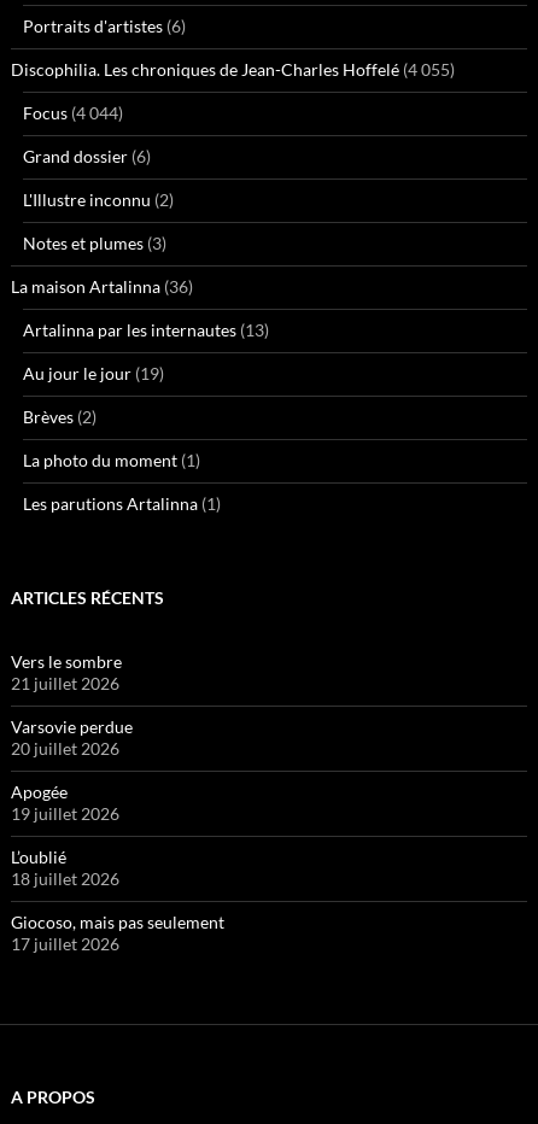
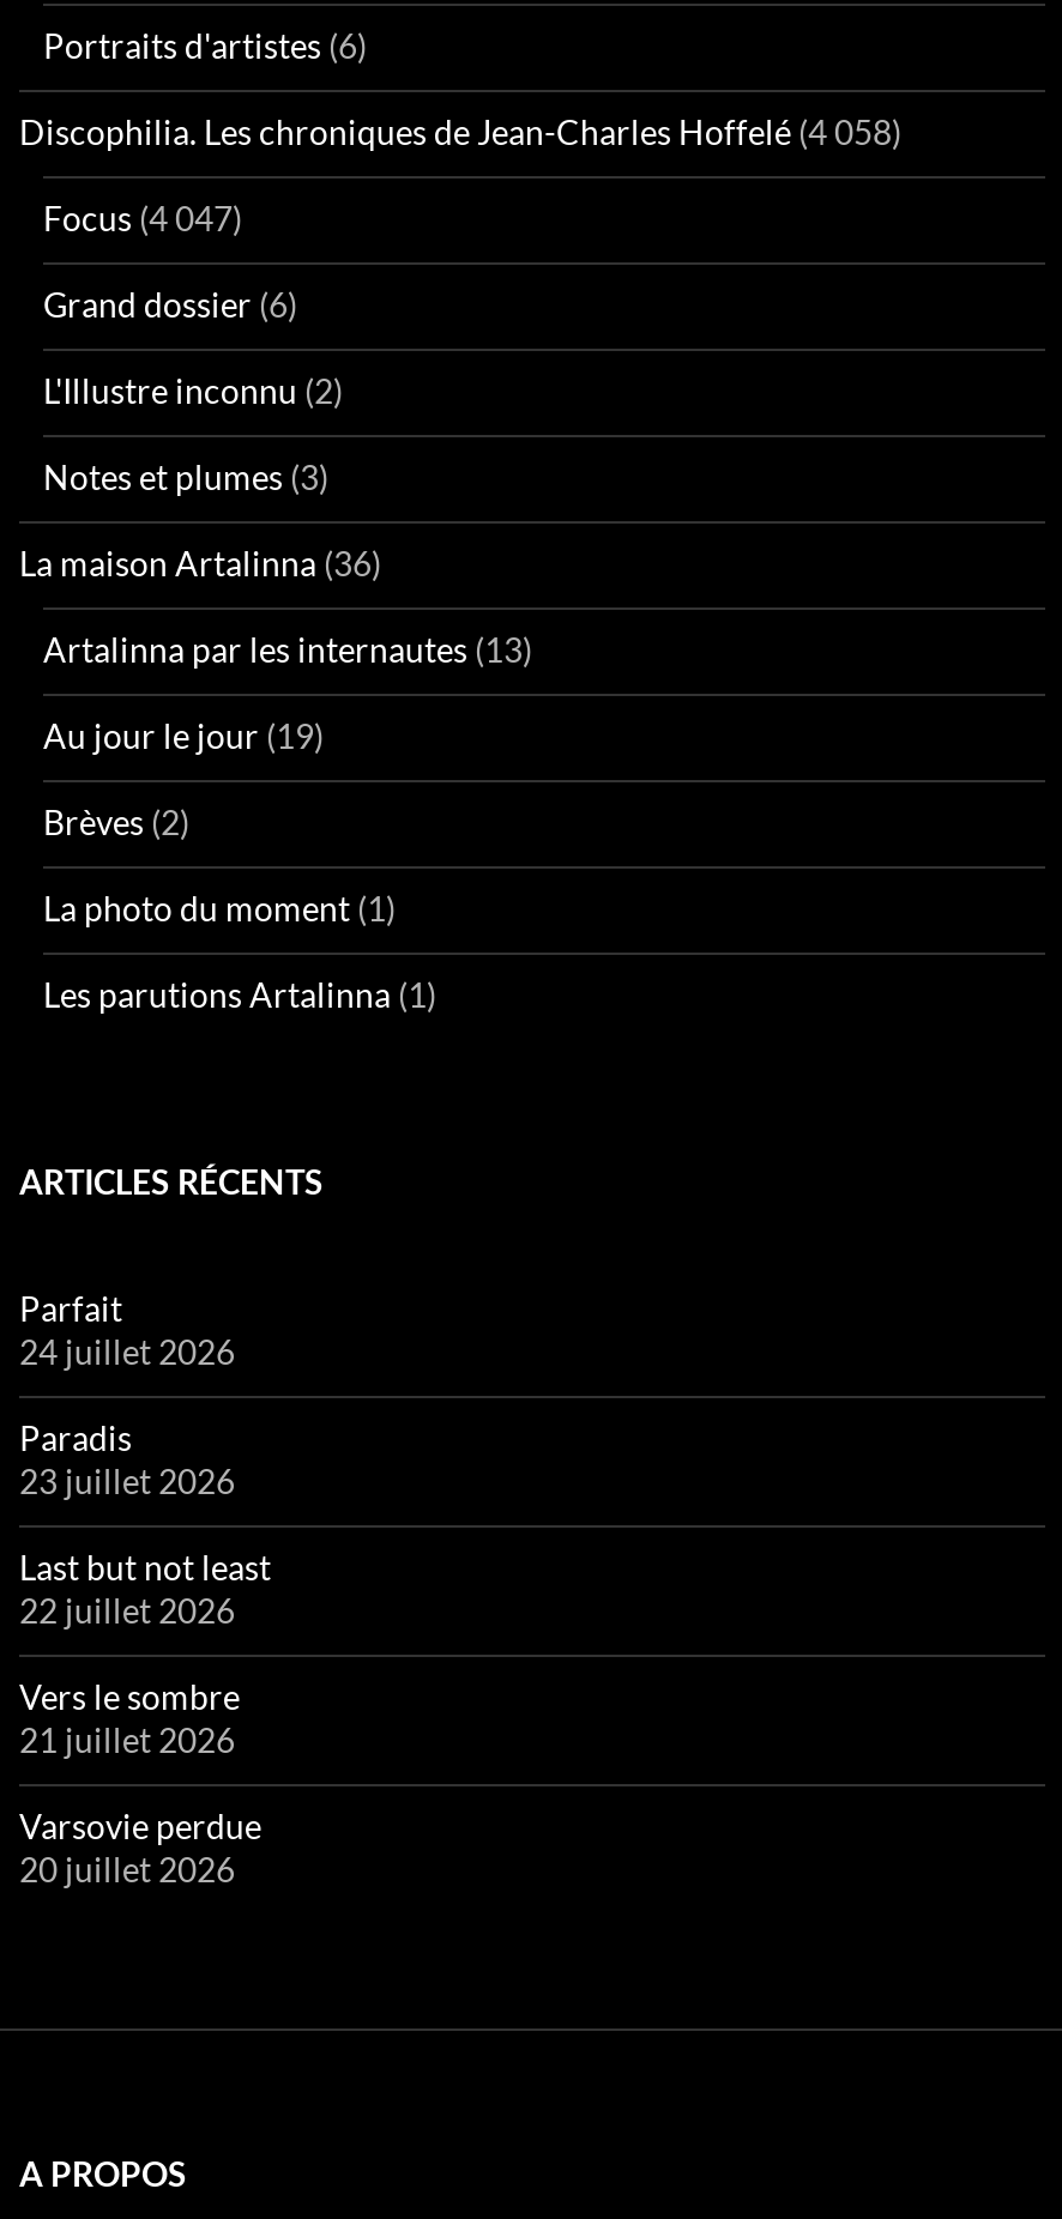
- Discophilia. Les chroniques de Jean-Charles Hoffelé (4 055)
+ Discophilia. Les chroniques de Jean-Charles Hoffelé (4 058)

- Focus (4 044)
+ Focus (4 047)

+ Parfait
+ 24 juillet 2026
+ Paradis
+ 23 juillet 2026
+ Last but not least
+ 22 juillet 2026

moved down: Vers le sombre | 21 juillet 2026 | Varsovie perdue | 20 juillet 2026

- Apogée
- 19 juillet 2026
- L’oublié
- 18 juillet 2026
- Giocoso, mais pas seulement
- 17 juillet 2026
